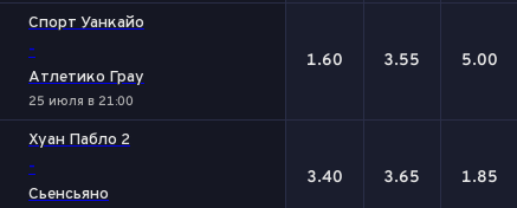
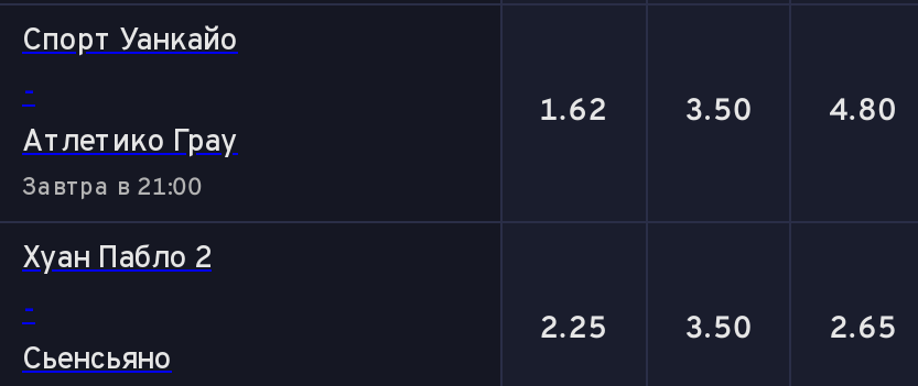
- 1.60
- 3.55
- 5.00
+ 1.62
+ 3.50
+ 4.80

- 25 июля в 21:00
+ Завтра в 21:00

- 3.40
- 3.65
- 1.85
+ 2.25
+ 3.50
+ 2.65
